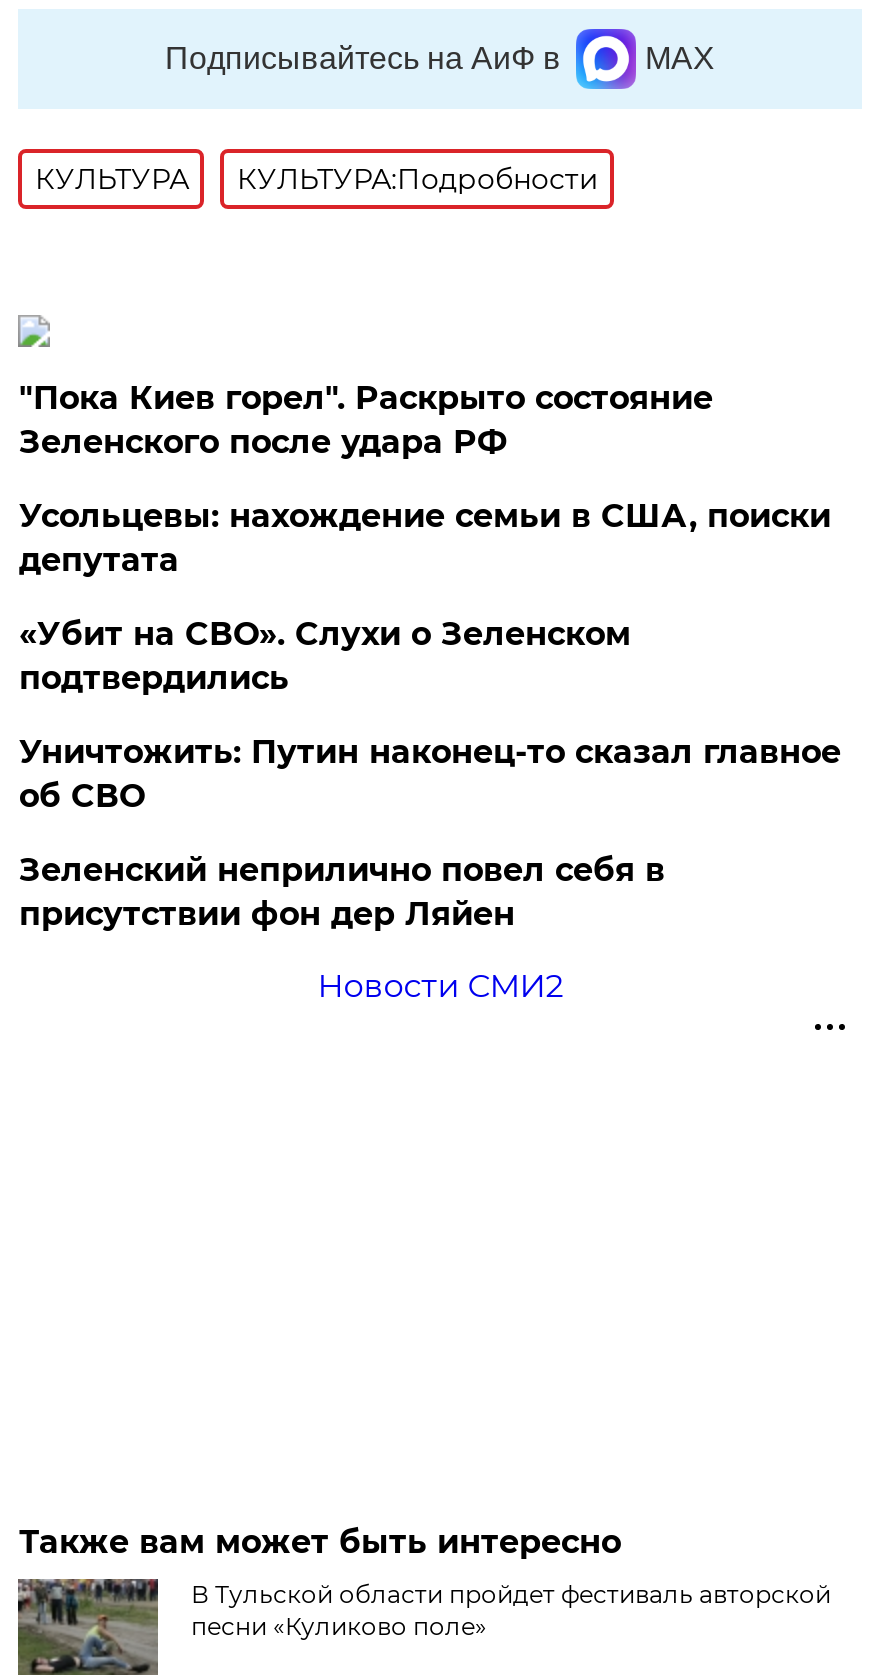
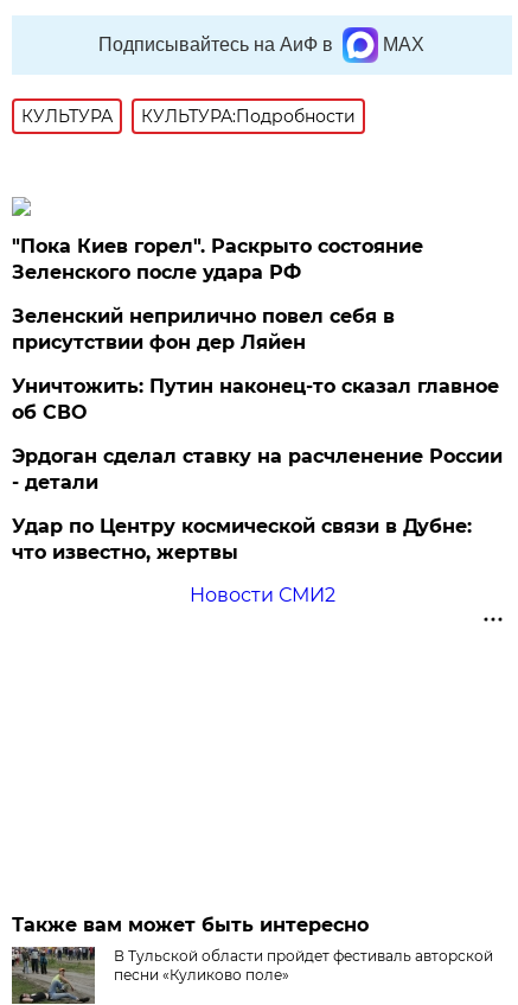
- Усольцевы: нахождение семьи в США, поиски
- депутата
- «Убит на СВО». Слухи о Зеленском
- подтвердились

moved down: Уничтожить: Путин наконец-то сказал главное | об СВО

moved up: Зеленский неприлично повел cебя в | присутствии фон дер Ляйен

+ Эрдоган сделал ставку на расчленение России
+ - детали
+ Удар по Центру космической связи в Дубне:
+ что известно, жертвы
